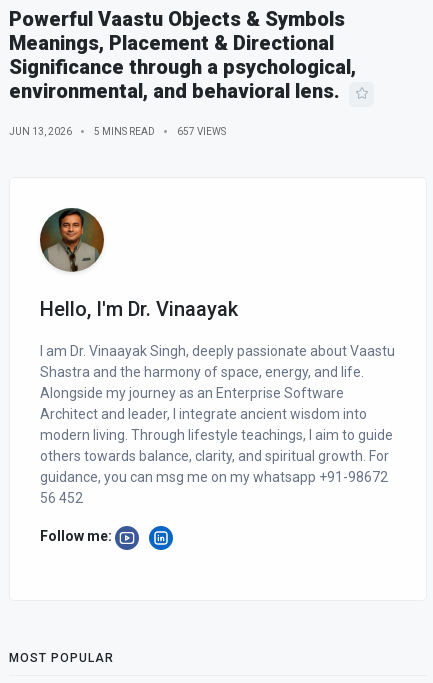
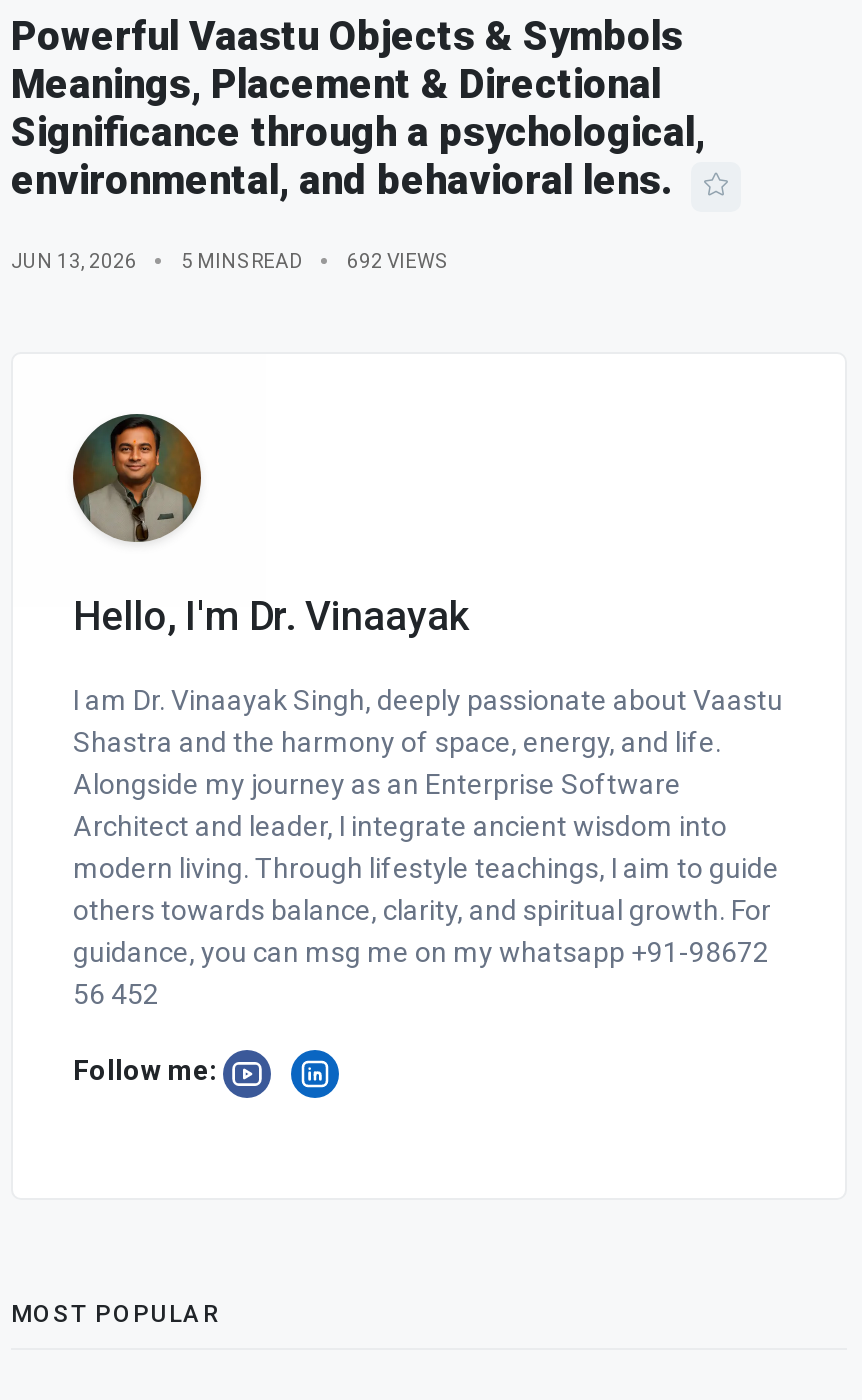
- JUN 13, 2026 5 MINS READ 657 VIEWS
+ JUN 13, 2026 5 MINS READ 692 VIEWS
